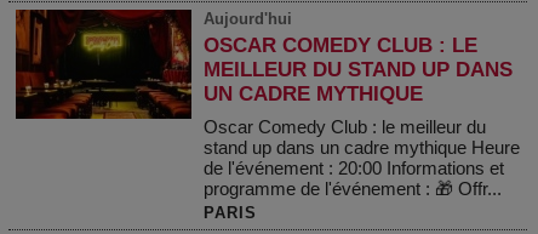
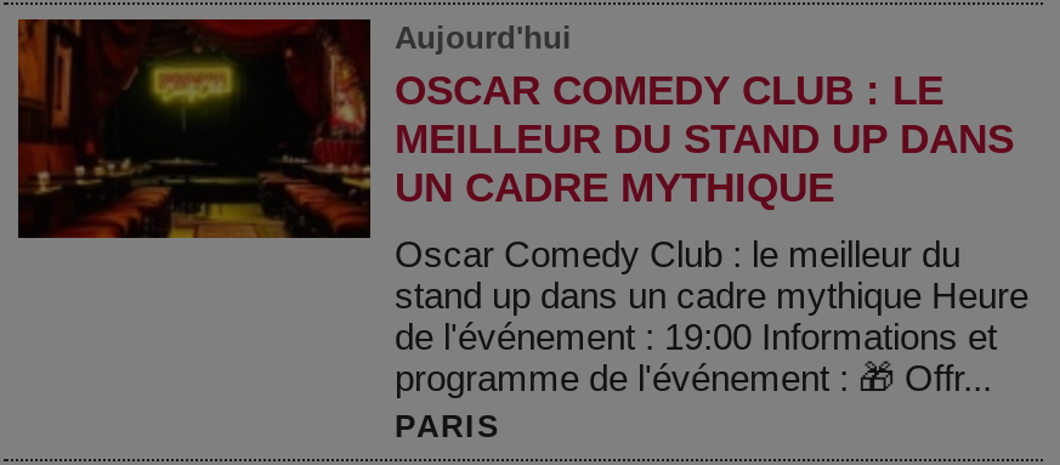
- de l'événement : 20:00 Informations et
+ de l'événement : 19:00 Informations et
